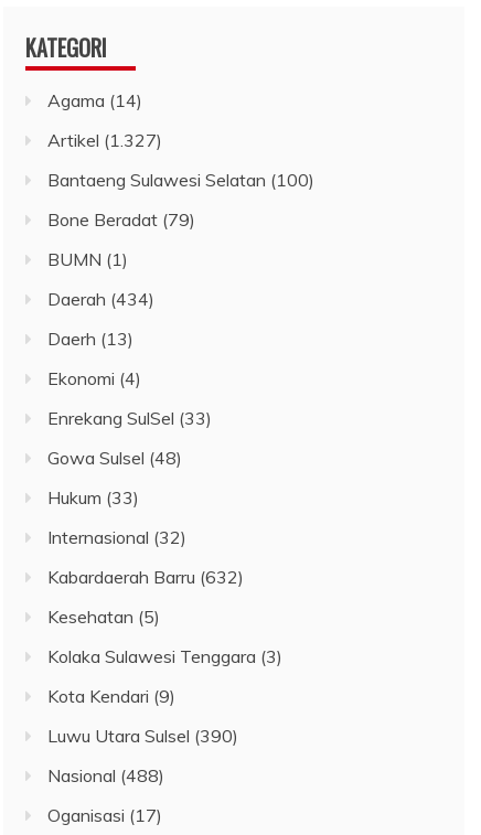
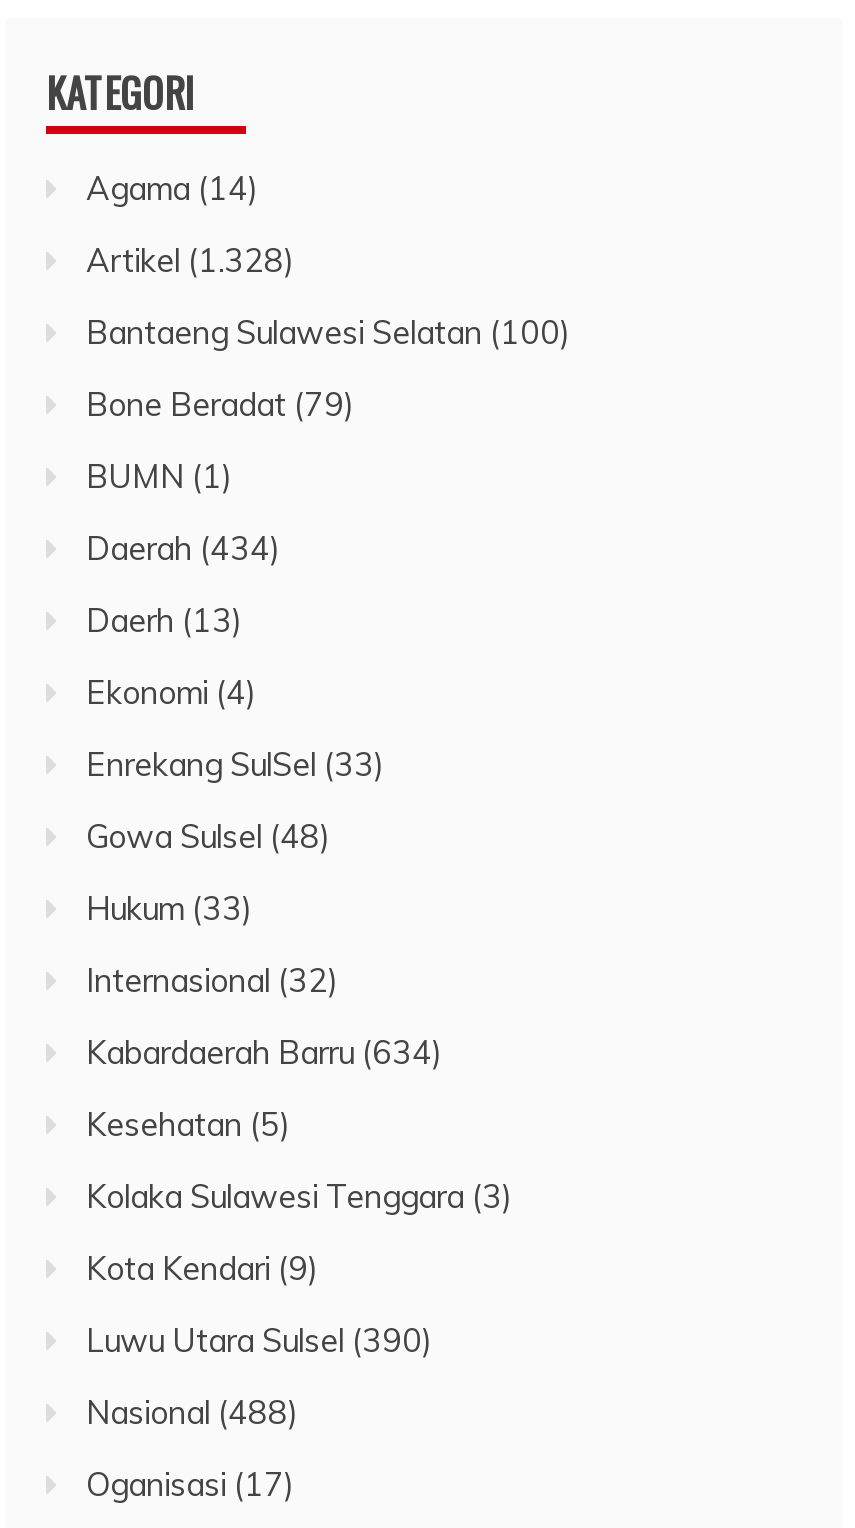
- Artikel (1.327)
+ Artikel (1.328)

- Kabardaerah Barru (632)
+ Kabardaerah Barru (634)
